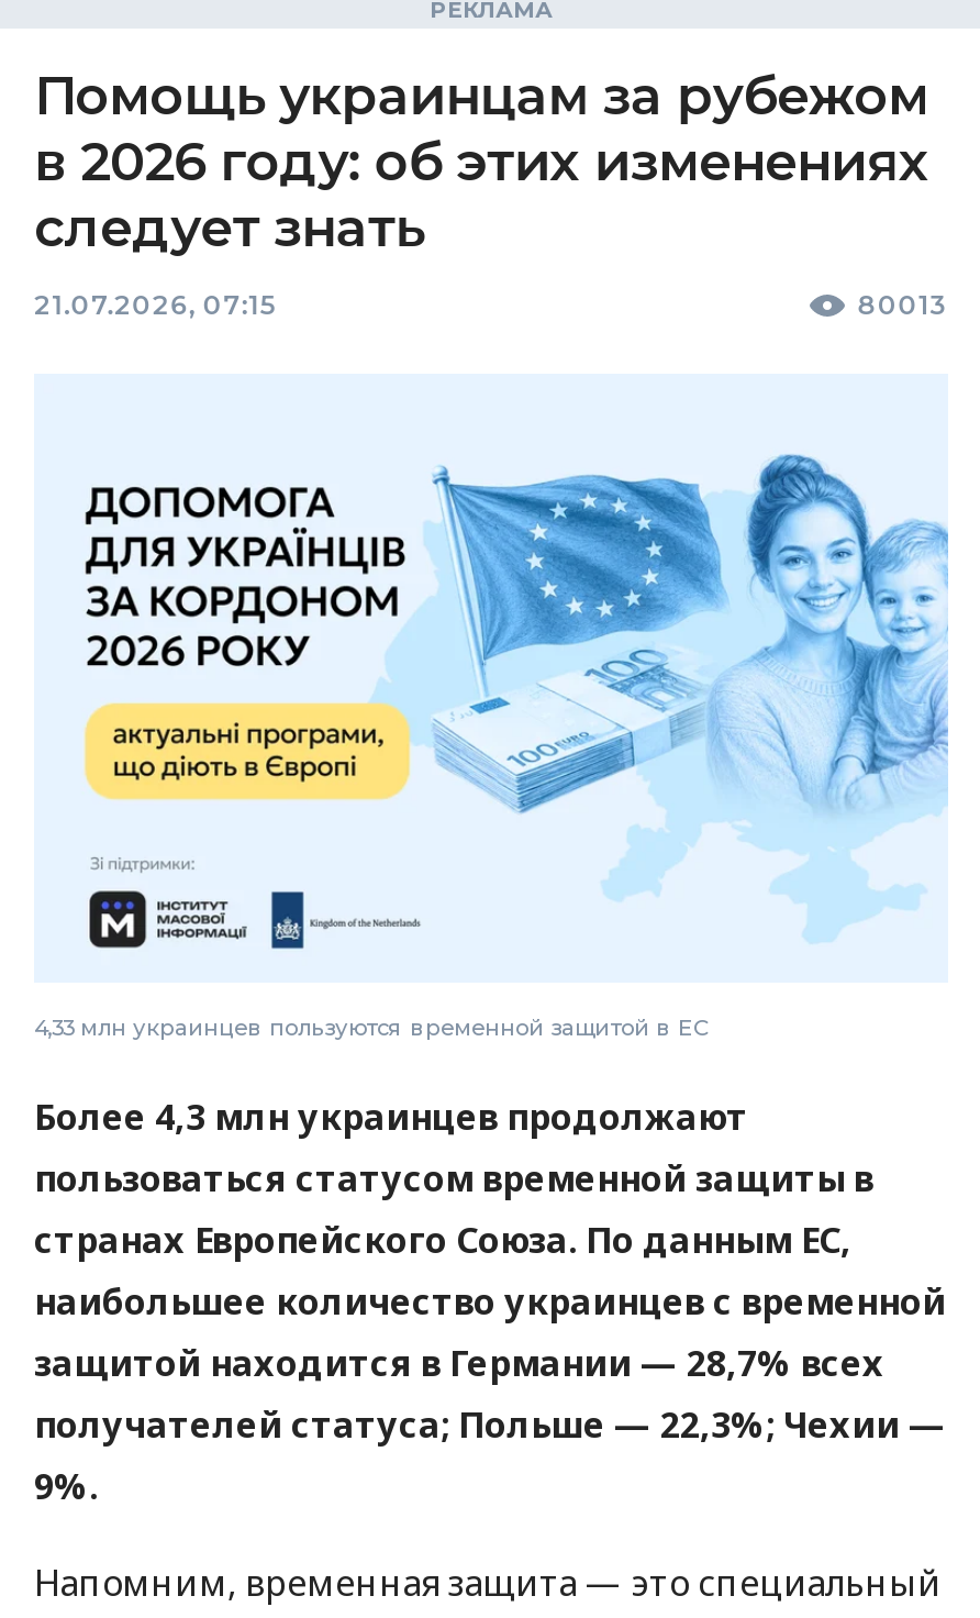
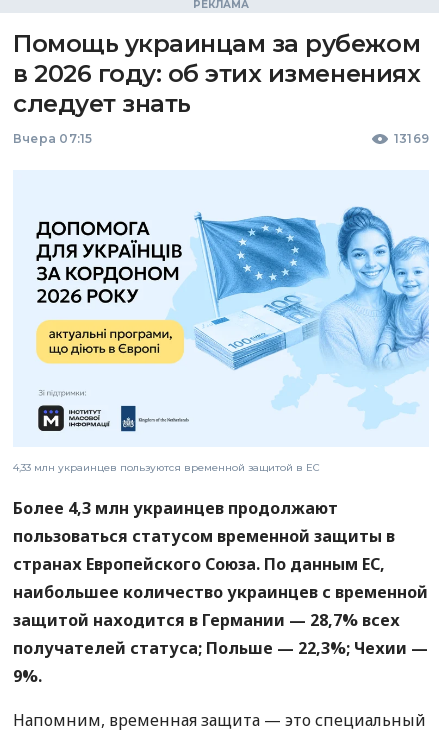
- 21.07.2026, 07:15
- 80013
+ Вчера 07:15
+ 13169
